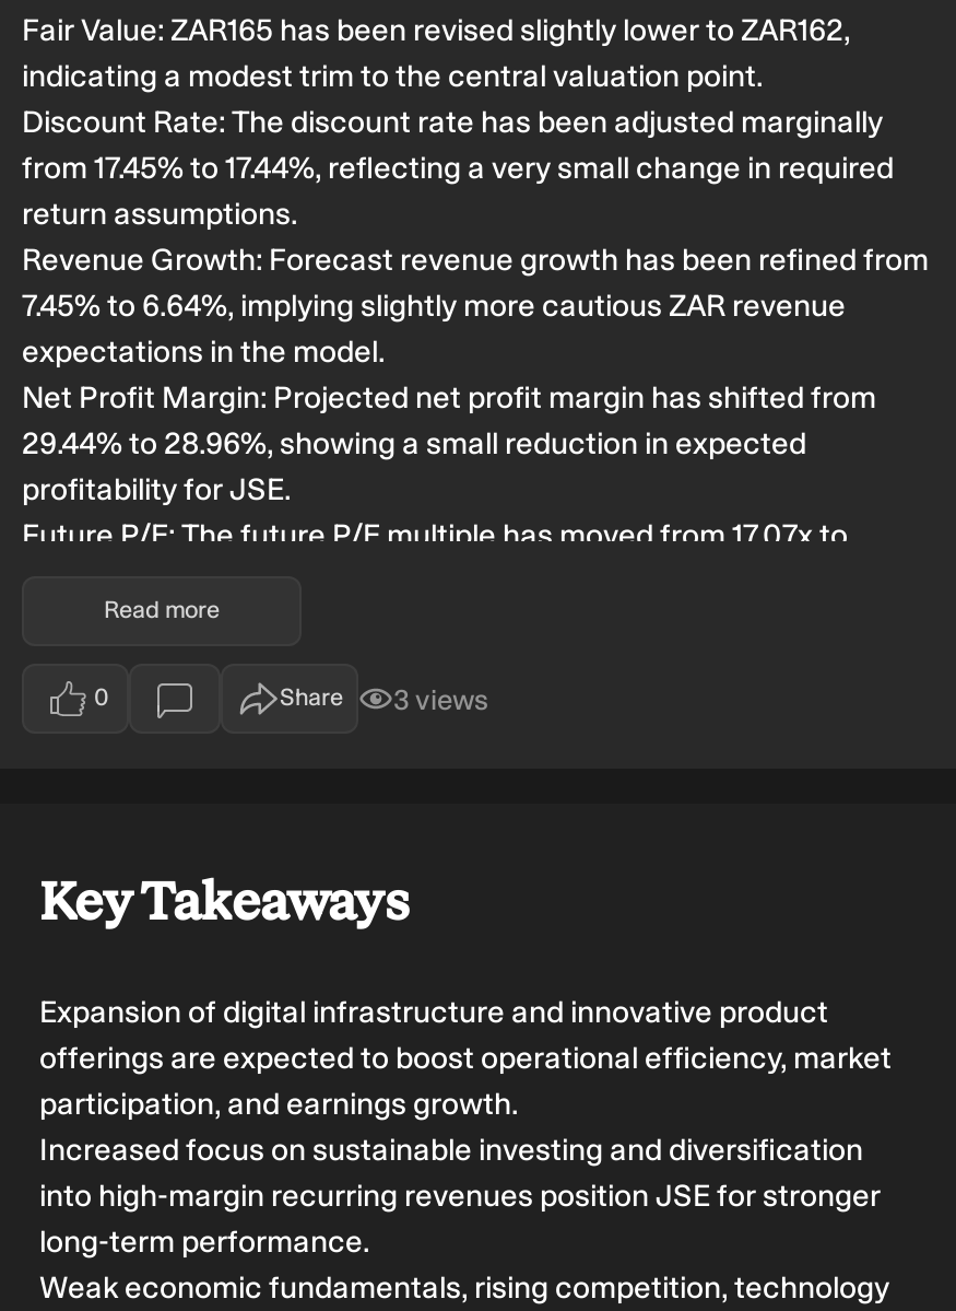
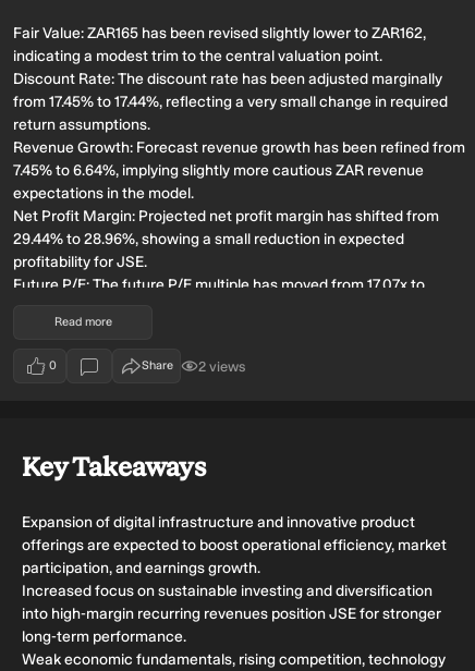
- Share 3 views
+ Share 2 views
